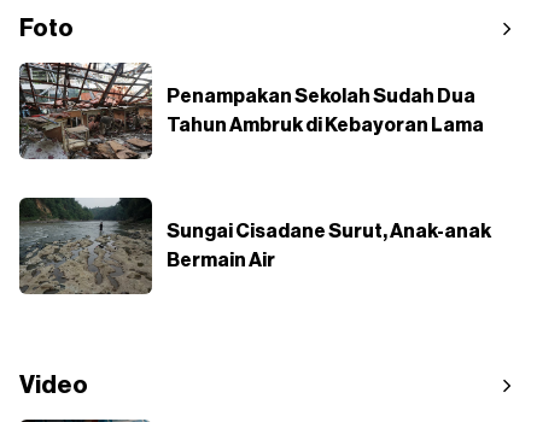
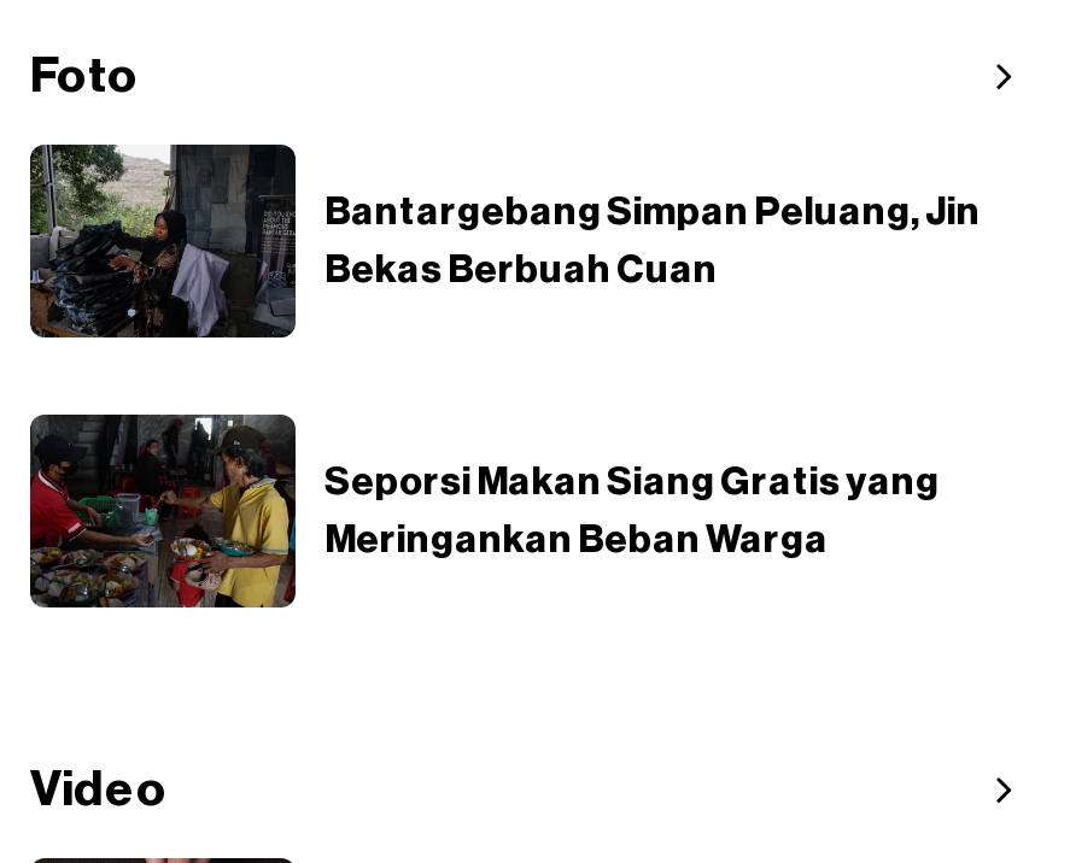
- [image]
- Penampakan Sekolah Sudah Dua
+ [image]
+ Bantargebang Simpan Peluang, Jin

- Tahun Ambruk di Kebayoran Lama
+ Bekas Berbuah Cuan

- [image]
- Sungai Cisadane Surut, Anak-anak
+ [image]
+ Seporsi Makan Siang Gratis yang

- Bermain Air
+ Meringankan Beban Warga
